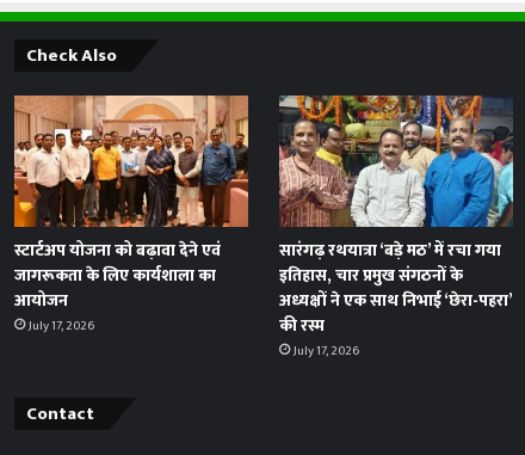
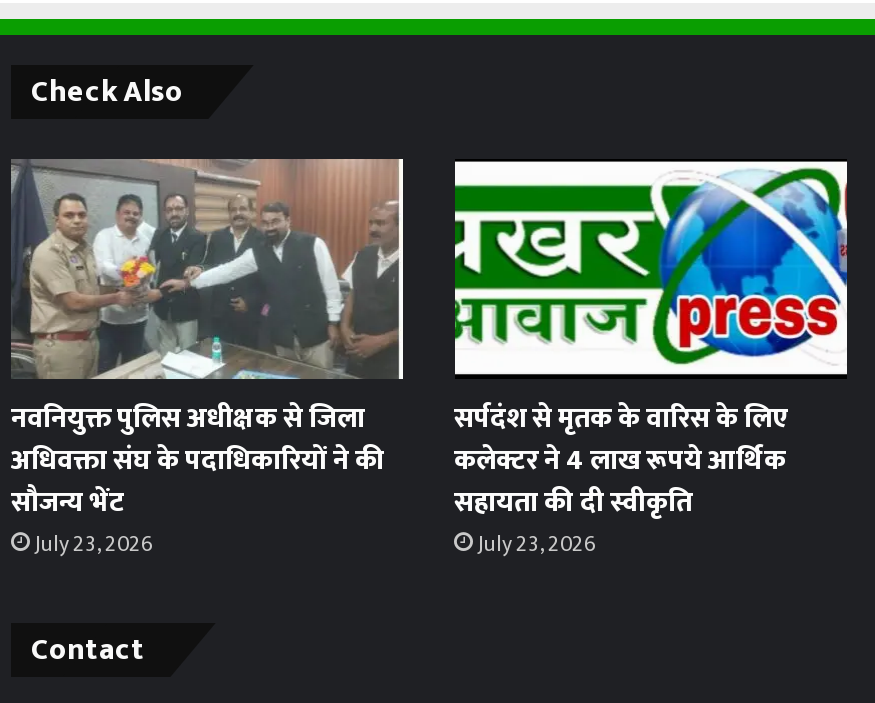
- [image]
- स्टार्टअप योजना को बढ़ावा देने एवं
- जागरूकता के लिए कार्यशाला का
- आयोजन
- July 17, 2026
+ [image]
+ नवनियुक्त पुलिस अधीक्षक से जिला
+ अधिवक्ता संघ के पदाधिकारियों ने की
+ सौजन्य भेंट
+ July 23, 2026

- [image]
- सारंगढ़ रथयात्रा ‘बड़े मठ’ में रचा गया
- इतिहास, चार प्रमुख संगठनों के
- अध्यक्षों ने एक साथ निभाई ‘छेरा-पहरा’
- की रस्म
- July 17, 2026
+ [image]
+ सर्पदंश से मृतक के वारिस के लिए
+ कलेक्टर ने 4 लाख रूपये आर्थिक
+ सहायता की दी स्वीकृति
+ July 23, 2026
